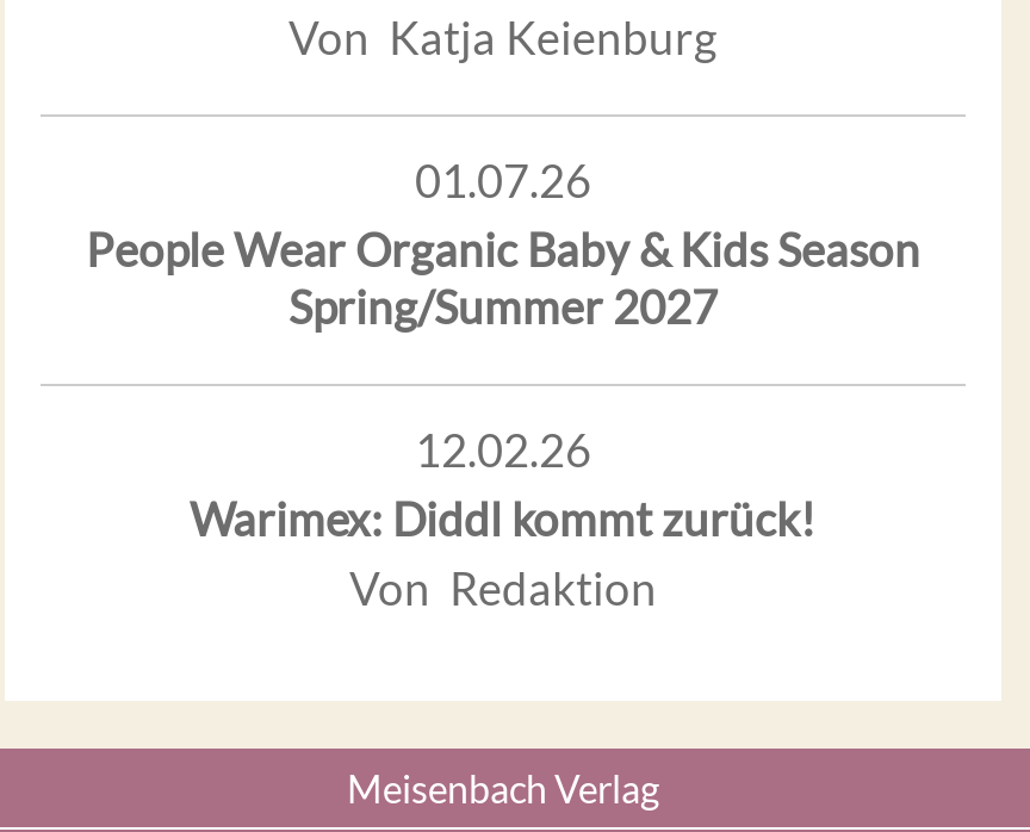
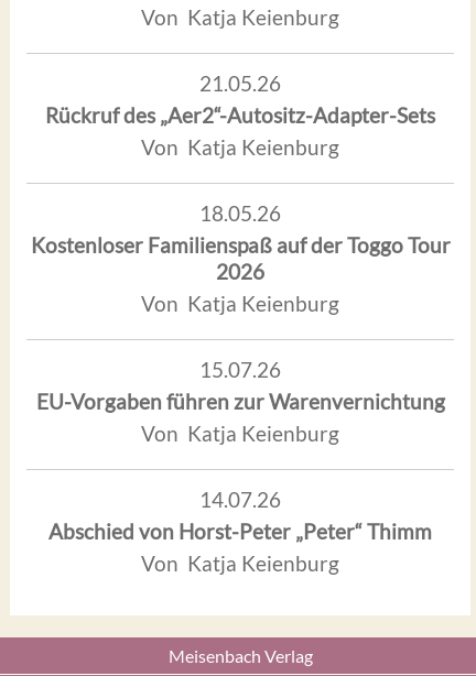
- 01.07.26
- People Wear Organic Baby & Kids Season
- Spring/Summer 2027
- 12.02.26
- Warimex: Diddl kommt zurück!
- Von Redaktion
+ 21.05.26
+ Rückruf des „Aer2“-Autositz-Adapter-Sets
+ Von Katja Keienburg
+ 18.05.26
+ Kostenloser Familienspaß auf der Toggo Tour
+ 2026
+ Von Katja Keienburg
+ 15.07.26
+ EU-Vorgaben führen zur Warenvernichtung
+ Von Katja Keienburg
+ 14.07.26
+ Abschied von Horst-Peter „Peter“ Thimm
+ Von Katja Keienburg
